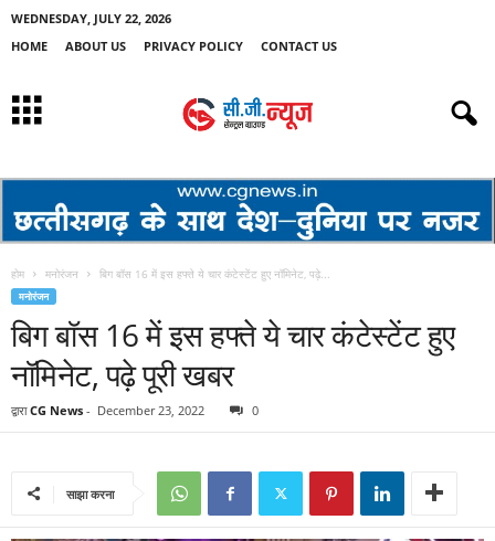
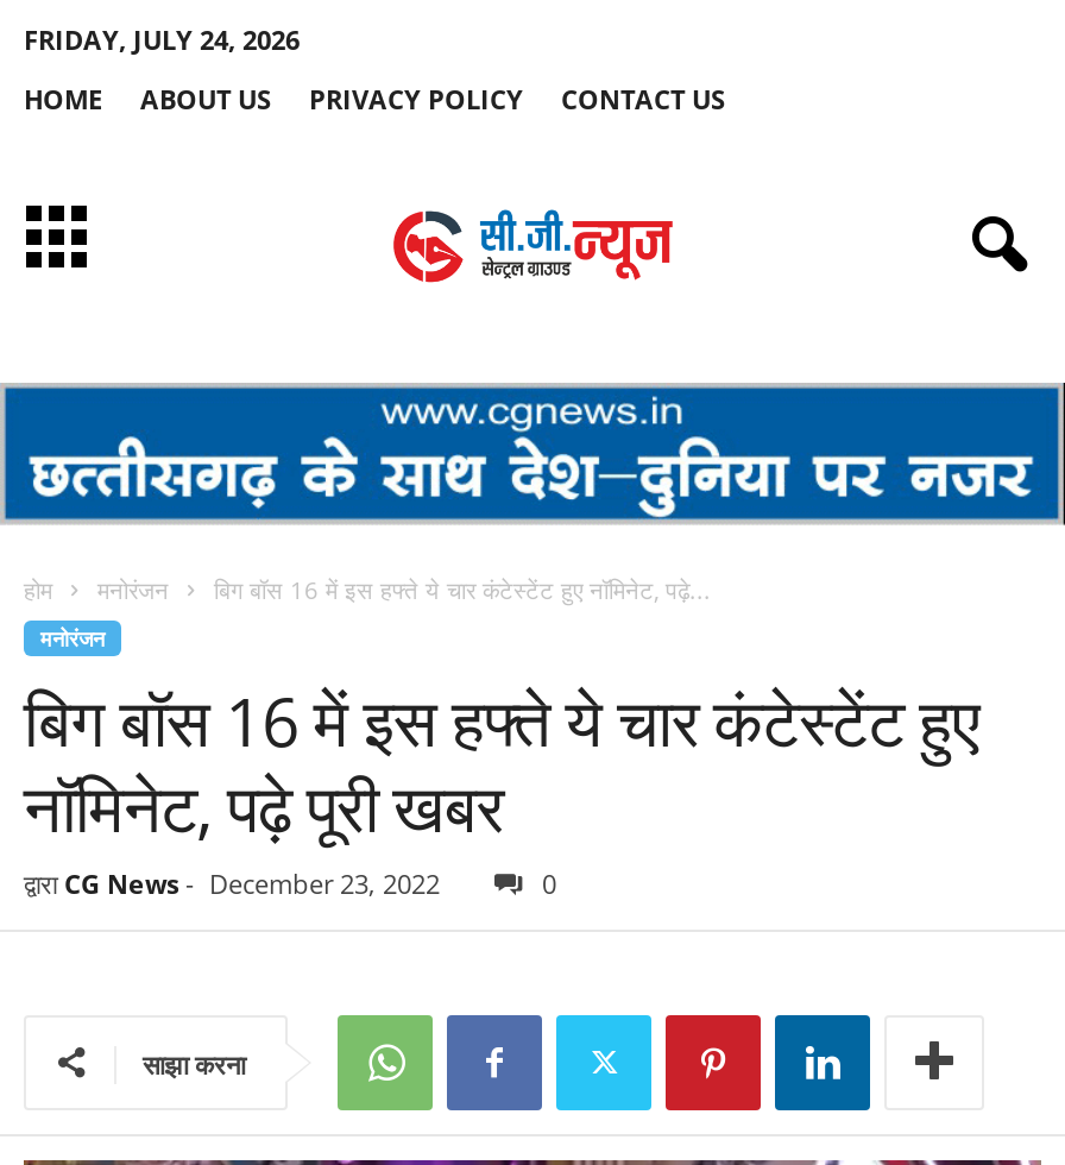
- WEDNESDAY, JULY 22, 2026
+ FRIDAY, JULY 24, 2026
